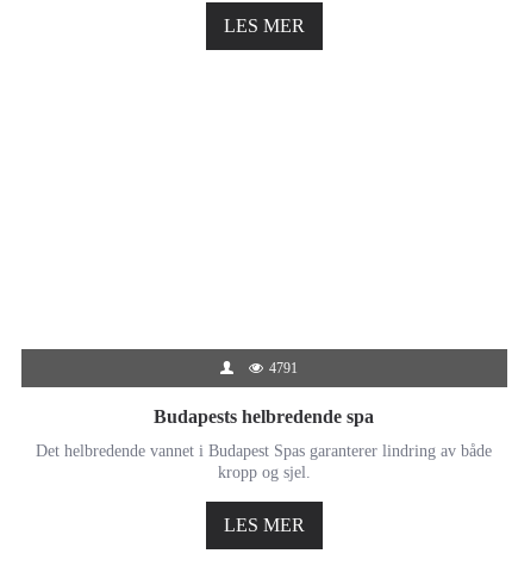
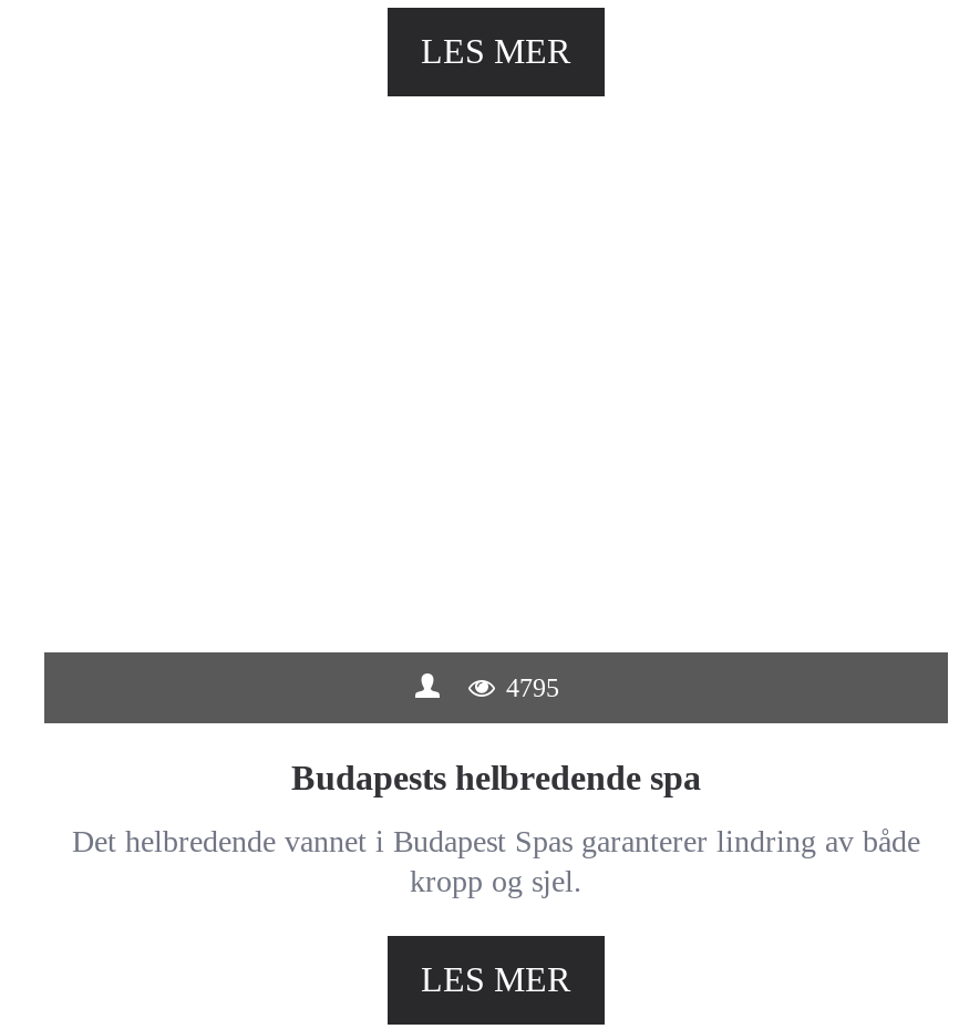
- 4791
+ 4795
